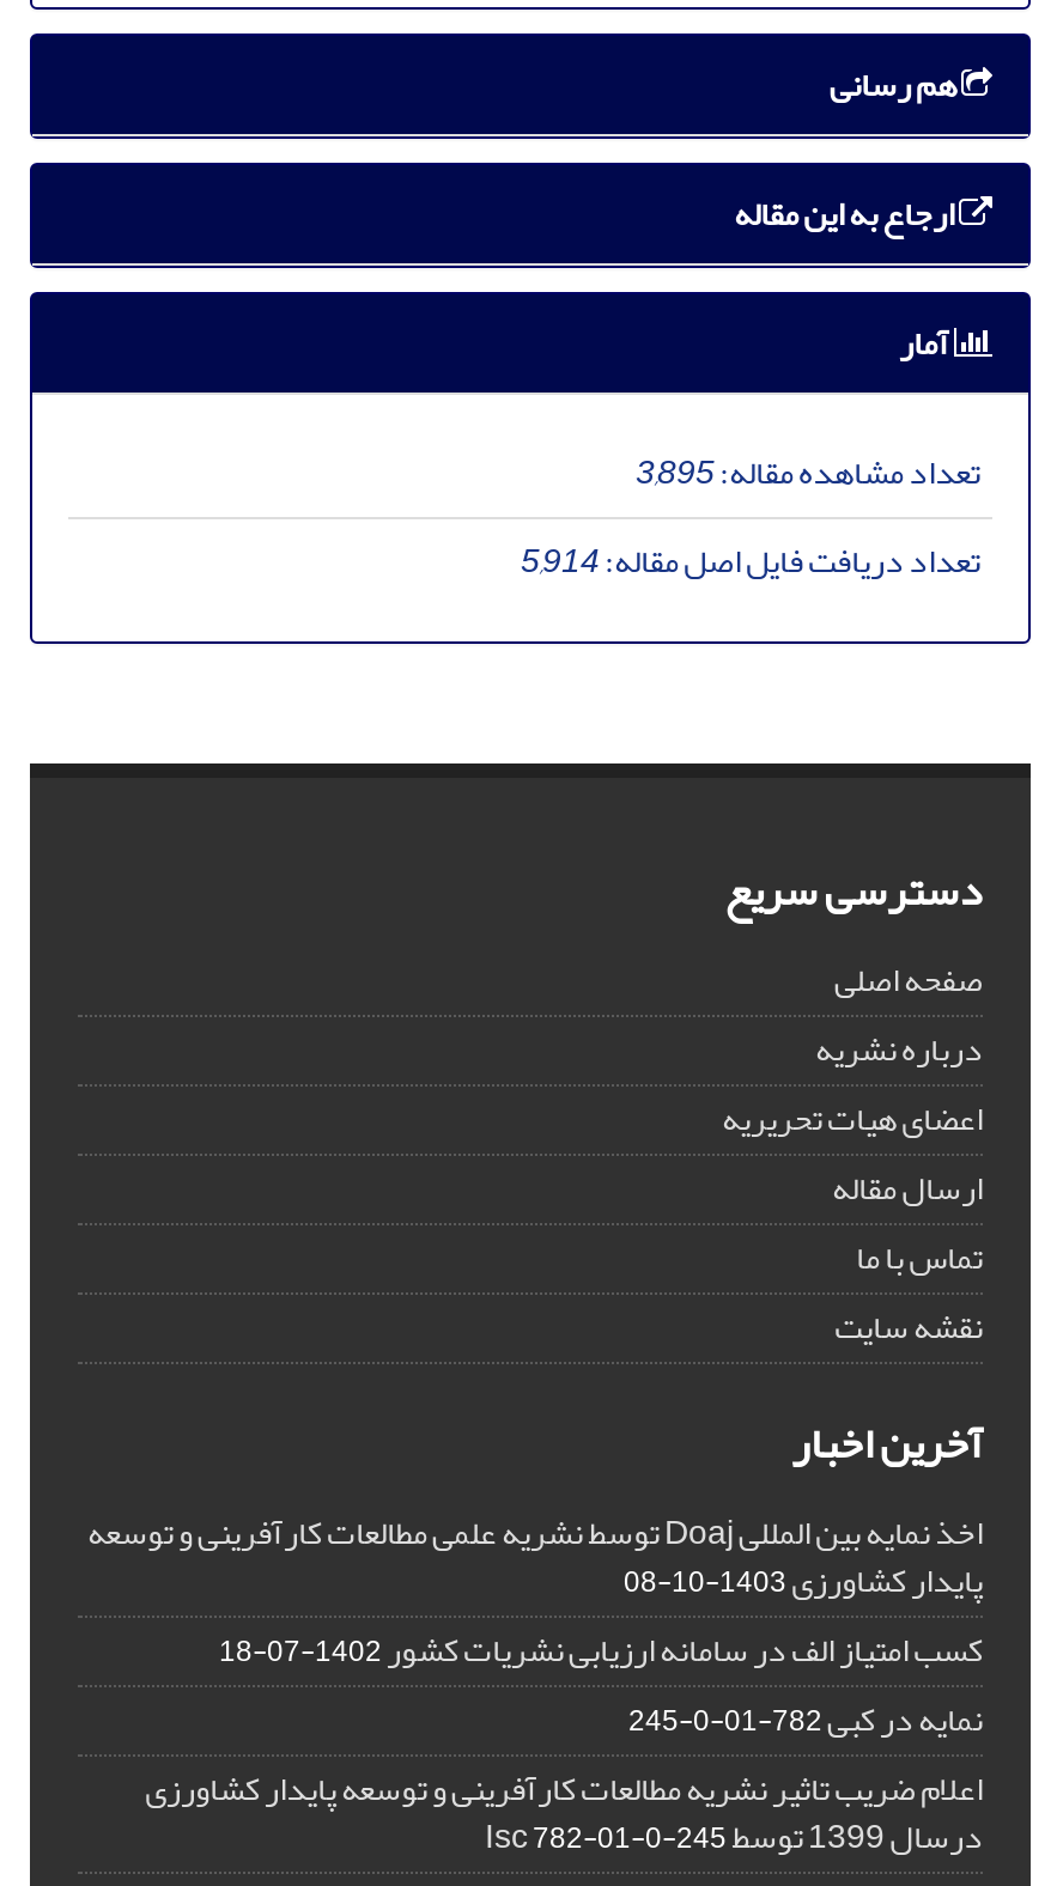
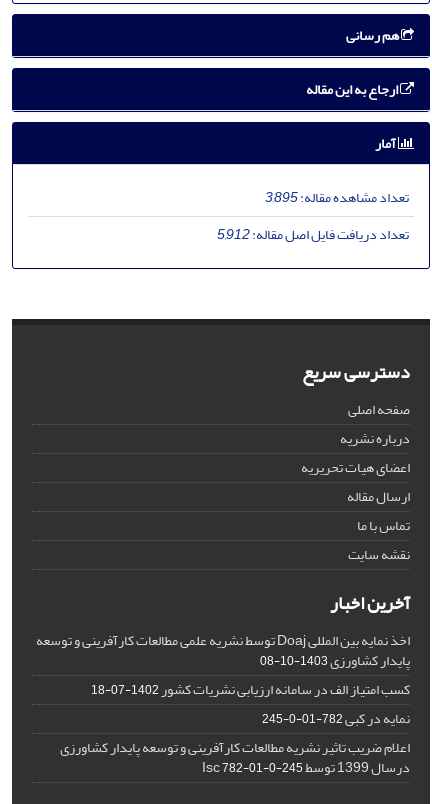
- تعداد دریافت فایل اصل مقاله:5,914
+ تعداد دریافت فایل اصل مقاله:5,912
